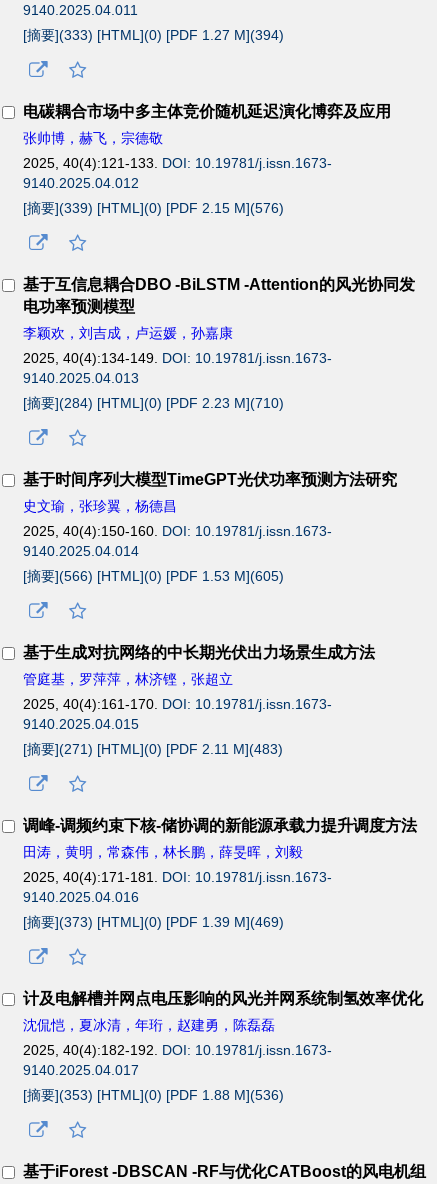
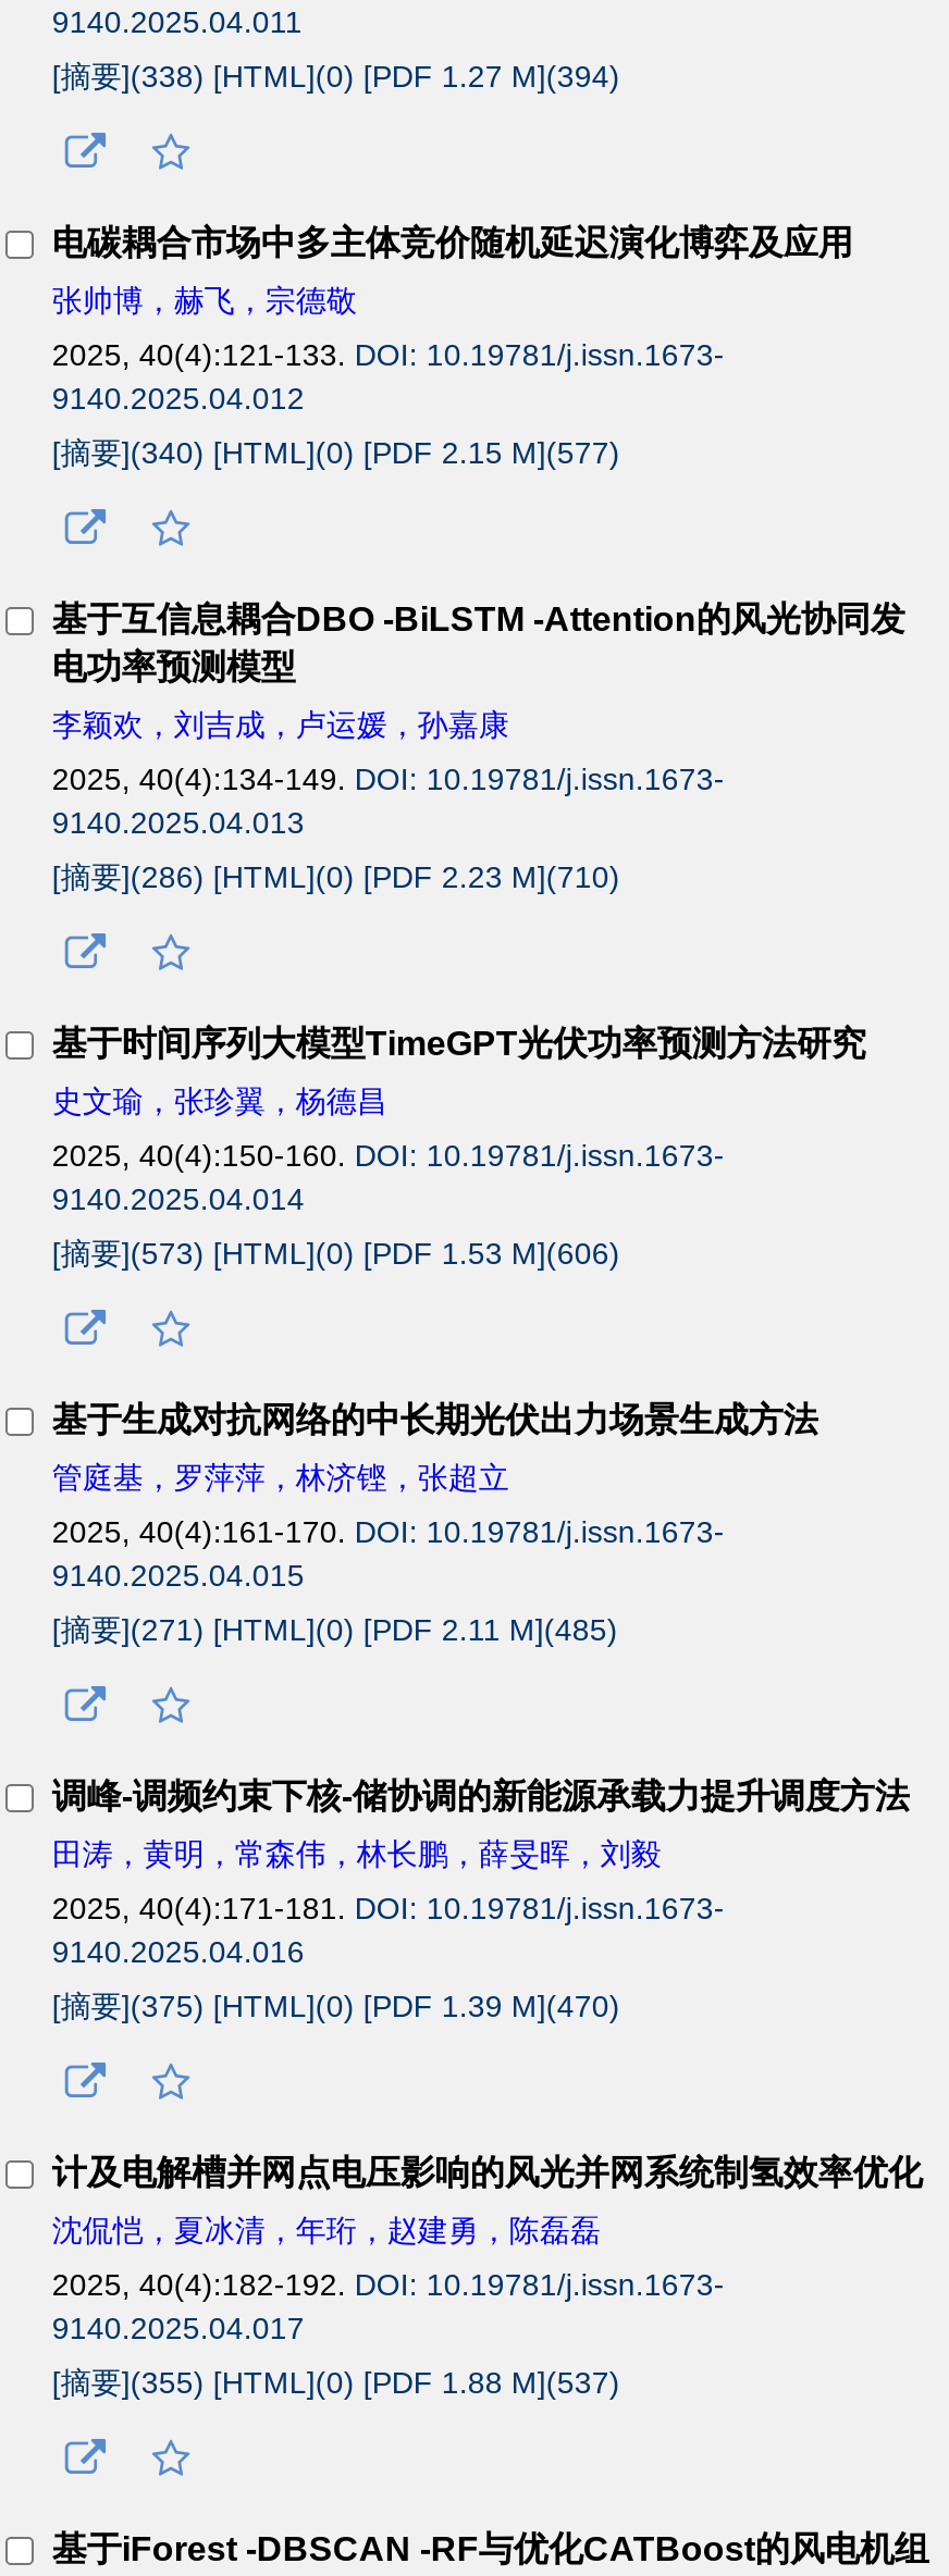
- [摘要](333) [HTML](0) [PDF 1.27 M](394)
+ [摘要](338) [HTML](0) [PDF 1.27 M](394)

- [摘要](339) [HTML](0) [PDF 2.15 M](576)
+ [摘要](340) [HTML](0) [PDF 2.15 M](577)

- [摘要](284) [HTML](0) [PDF 2.23 M](710)
+ [摘要](286) [HTML](0) [PDF 2.23 M](710)

- [摘要](566) [HTML](0) [PDF 1.53 M](605)
+ [摘要](573) [HTML](0) [PDF 1.53 M](606)

- [摘要](271) [HTML](0) [PDF 2.11 M](483)
+ [摘要](271) [HTML](0) [PDF 2.11 M](485)

- [摘要](373) [HTML](0) [PDF 1.39 M](469)
+ [摘要](375) [HTML](0) [PDF 1.39 M](470)

- [摘要](353) [HTML](0) [PDF 1.88 M](536)
+ [摘要](355) [HTML](0) [PDF 1.88 M](537)
